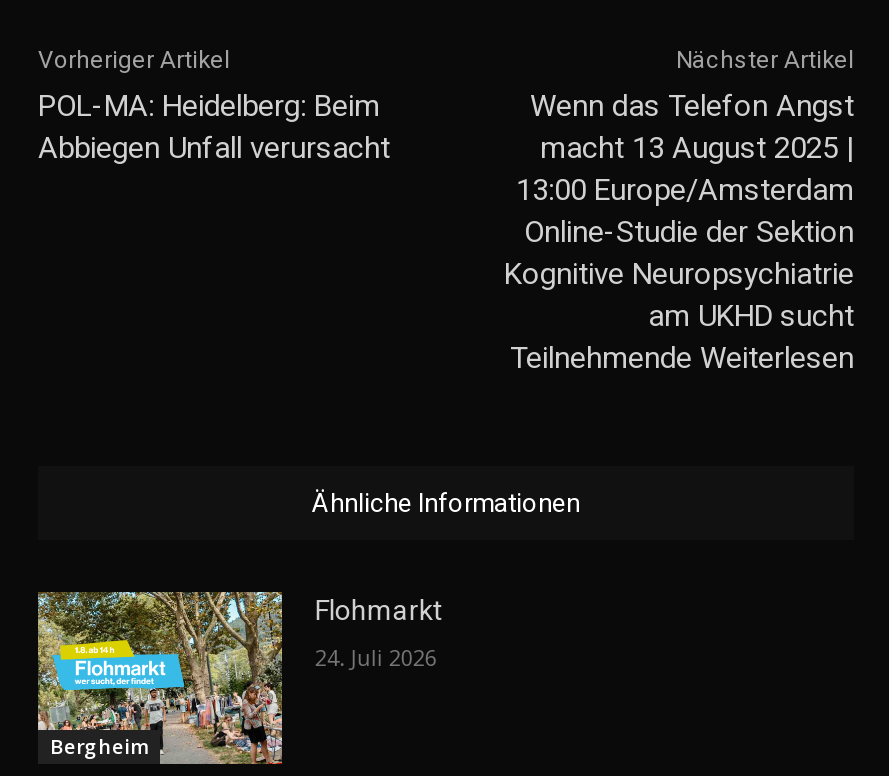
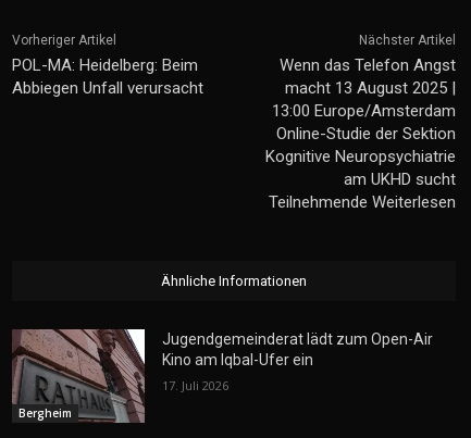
- [image]
- Flohmarkt
+ [image]
+ Jugendgemeinderat lädt zum Open-Air
+ Kino am Iqbal-Ufer ein

- 24. Juli 2026
+ 17. Juli 2026
